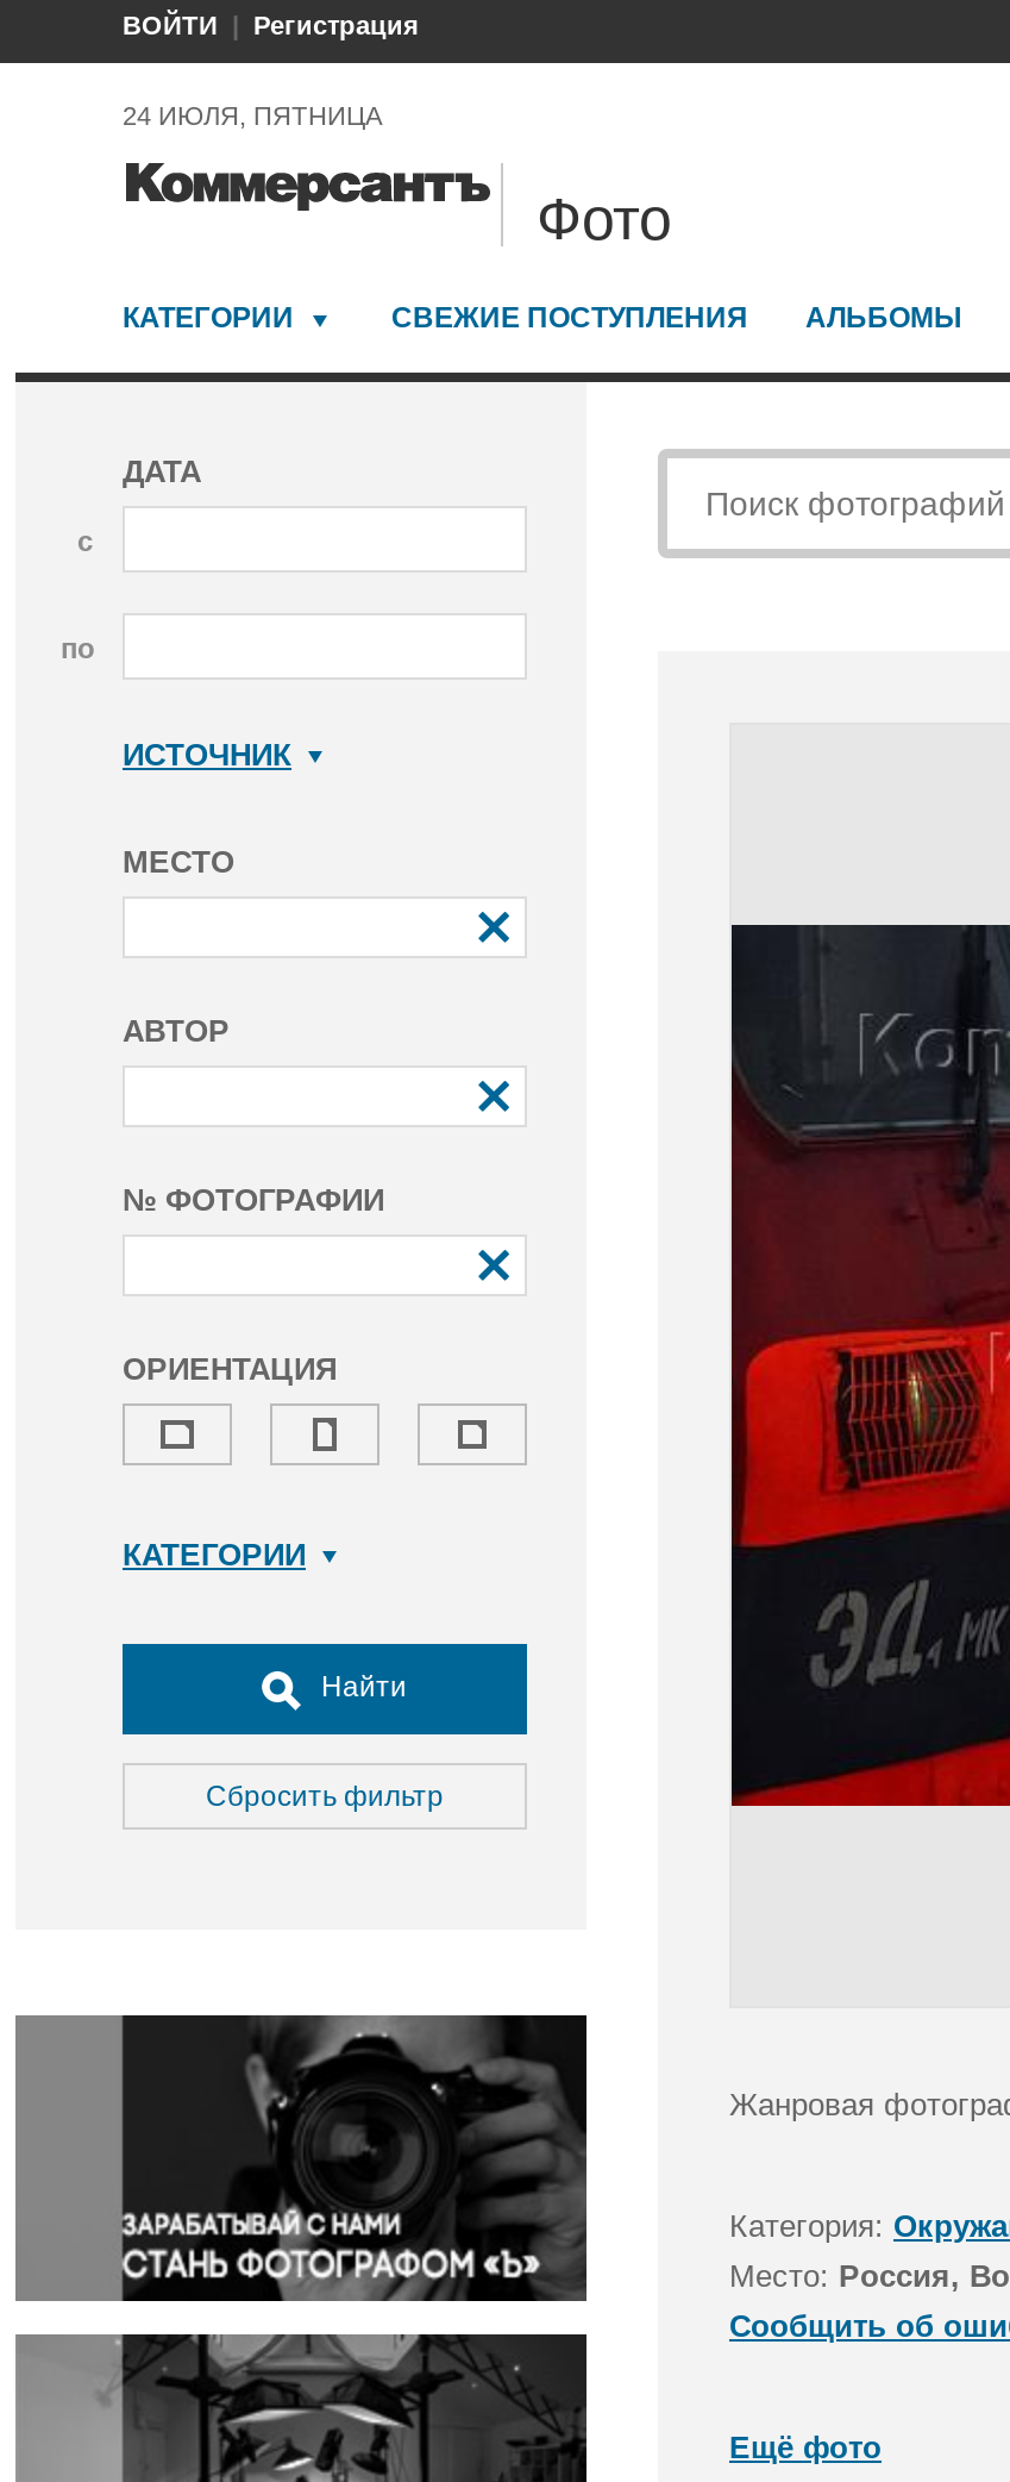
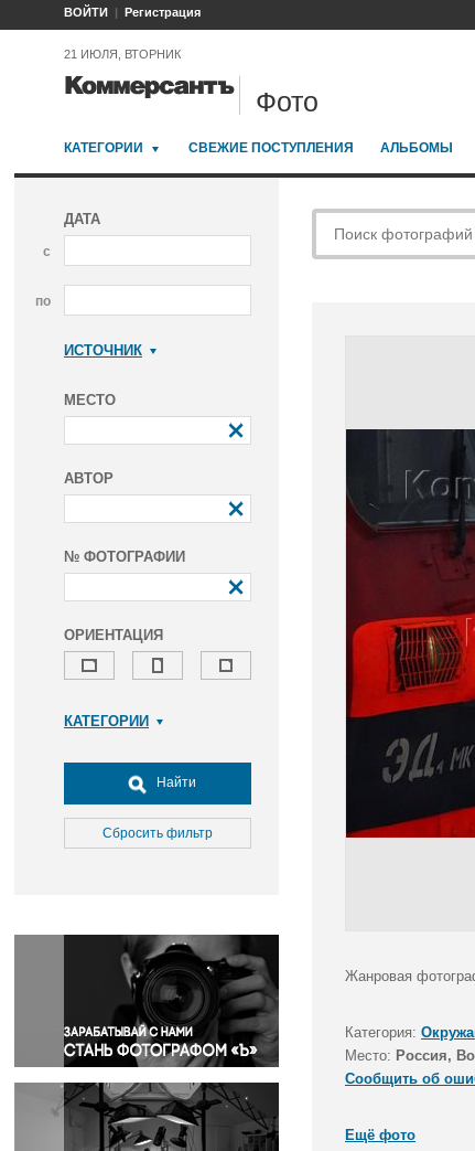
- 24 ИЮЛЯ, ПЯТНИЦА
+ 21 ИЮЛЯ, ВТОРНИК
